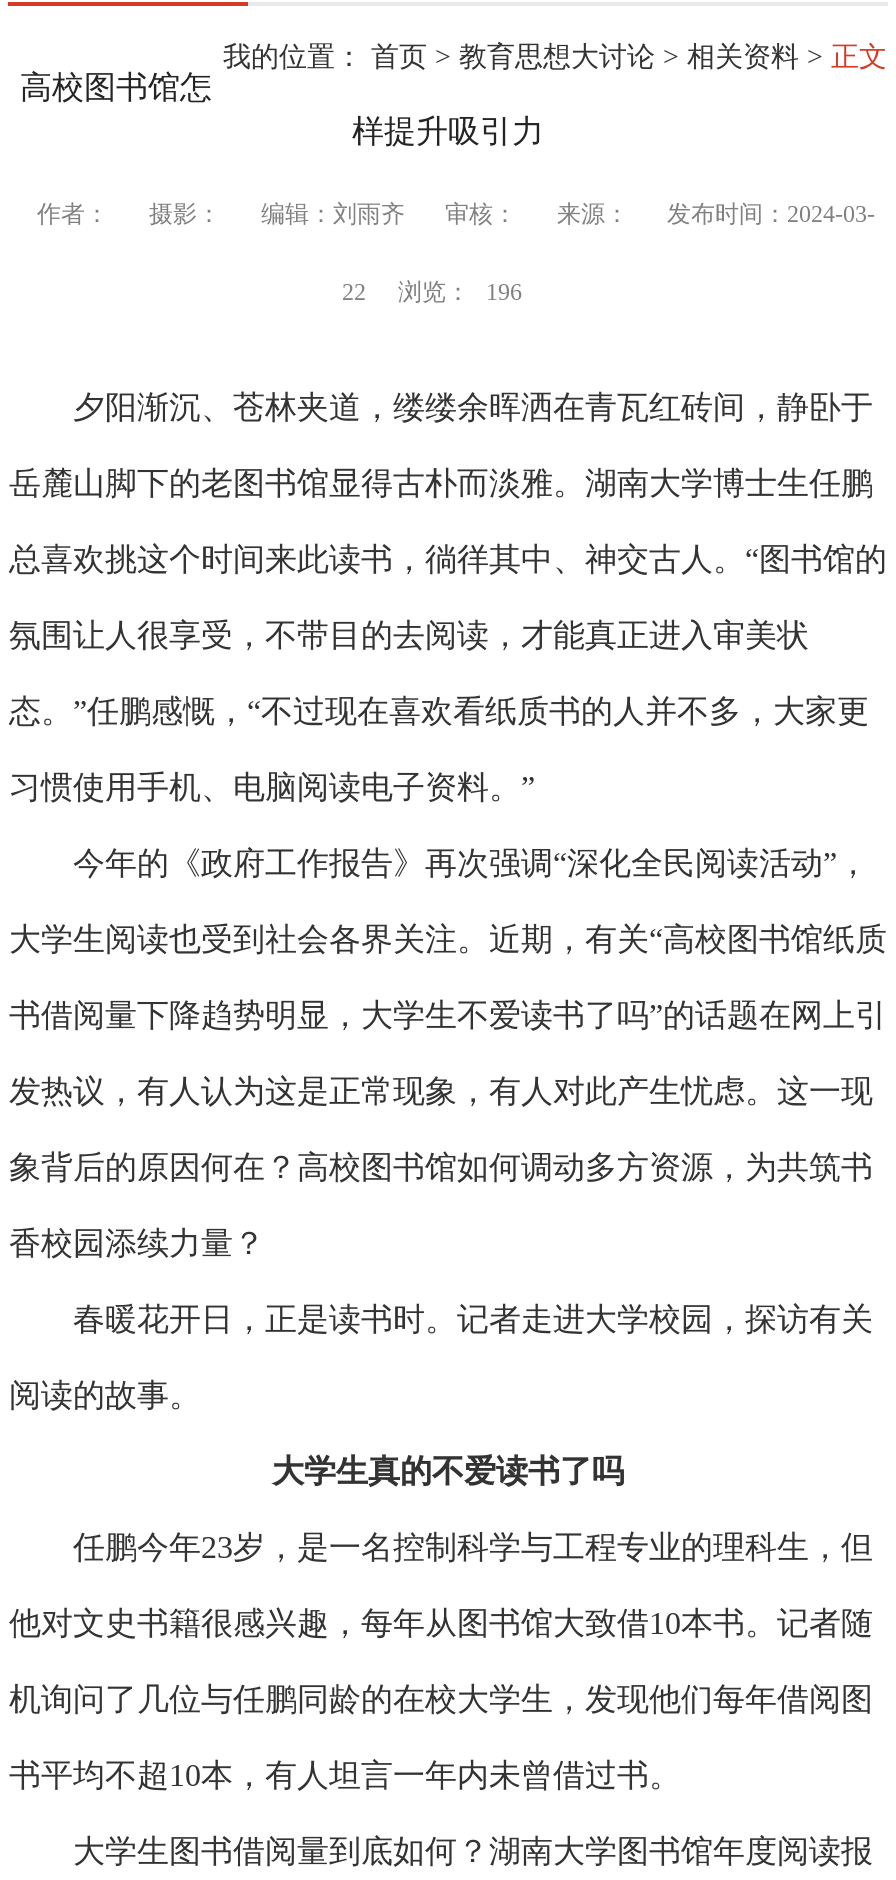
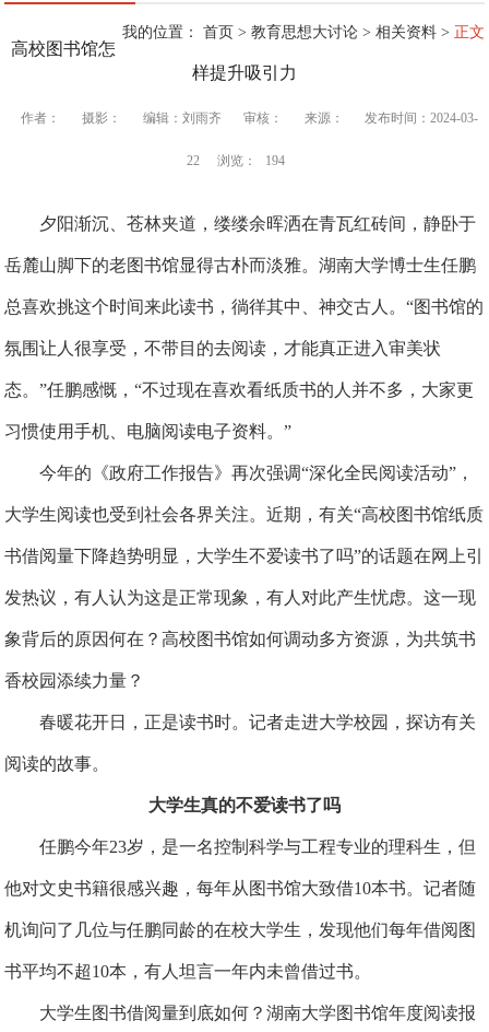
- 22 浏览： 196
+ 22 浏览： 194
